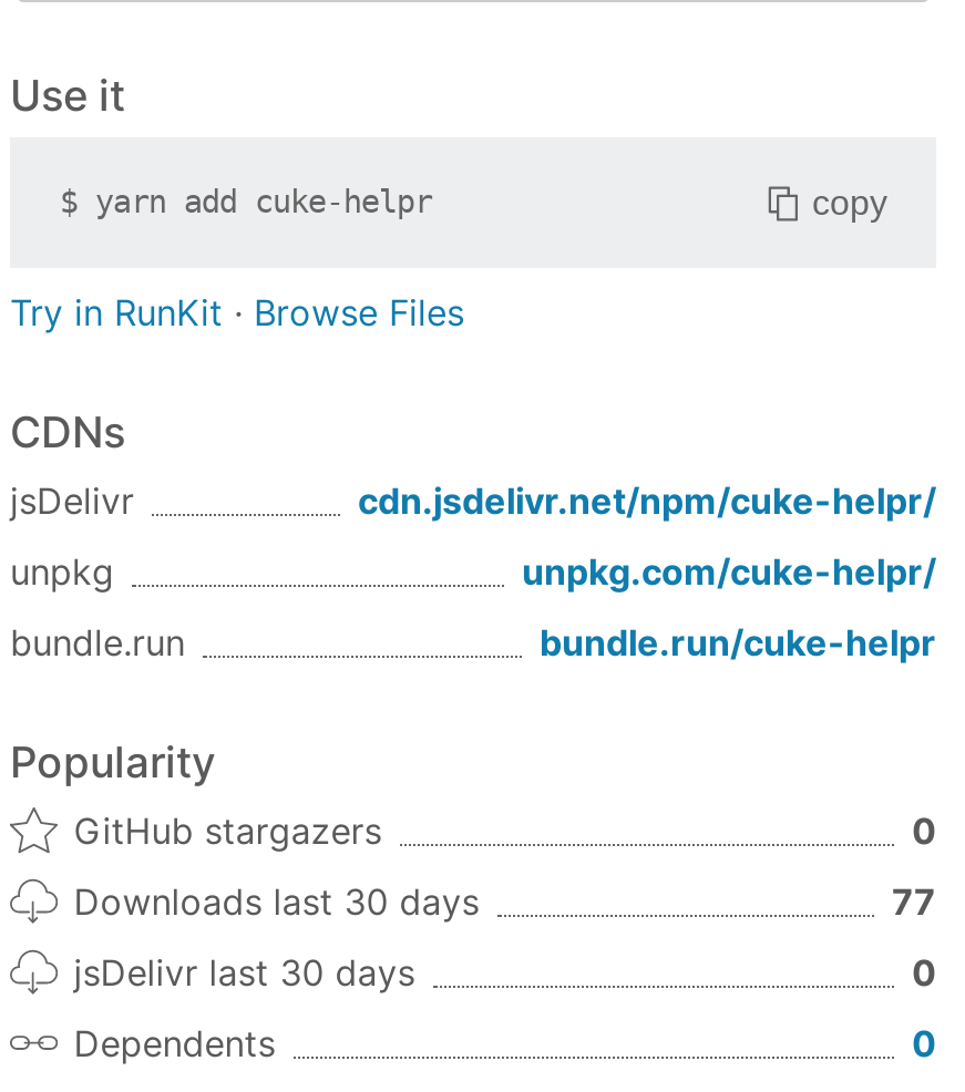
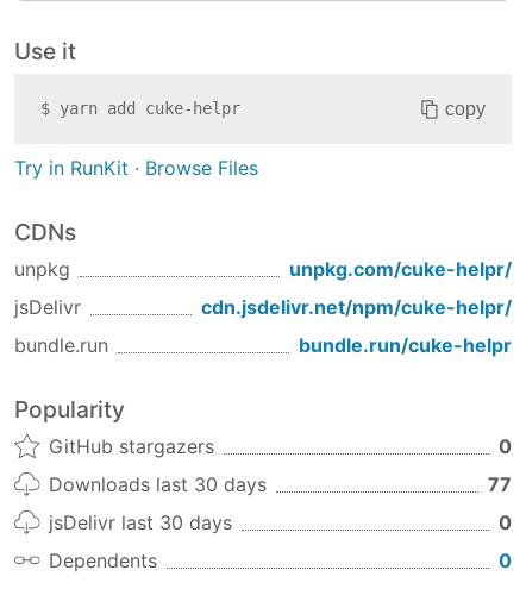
moved down: jsDelivr | cdn.jsdelivr.net/npm/cuke-helpr/

moved up: unpkg | unpkg.com/cuke-helpr/
